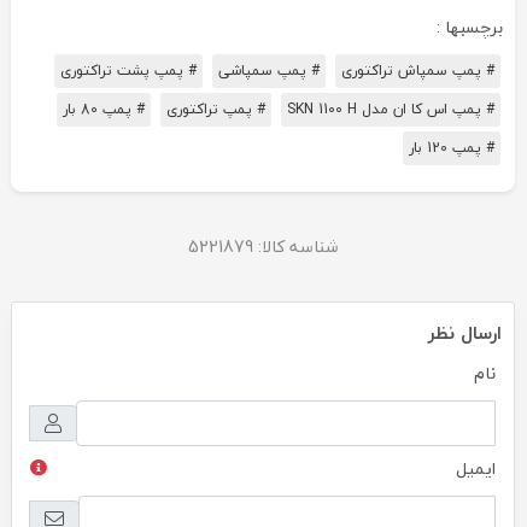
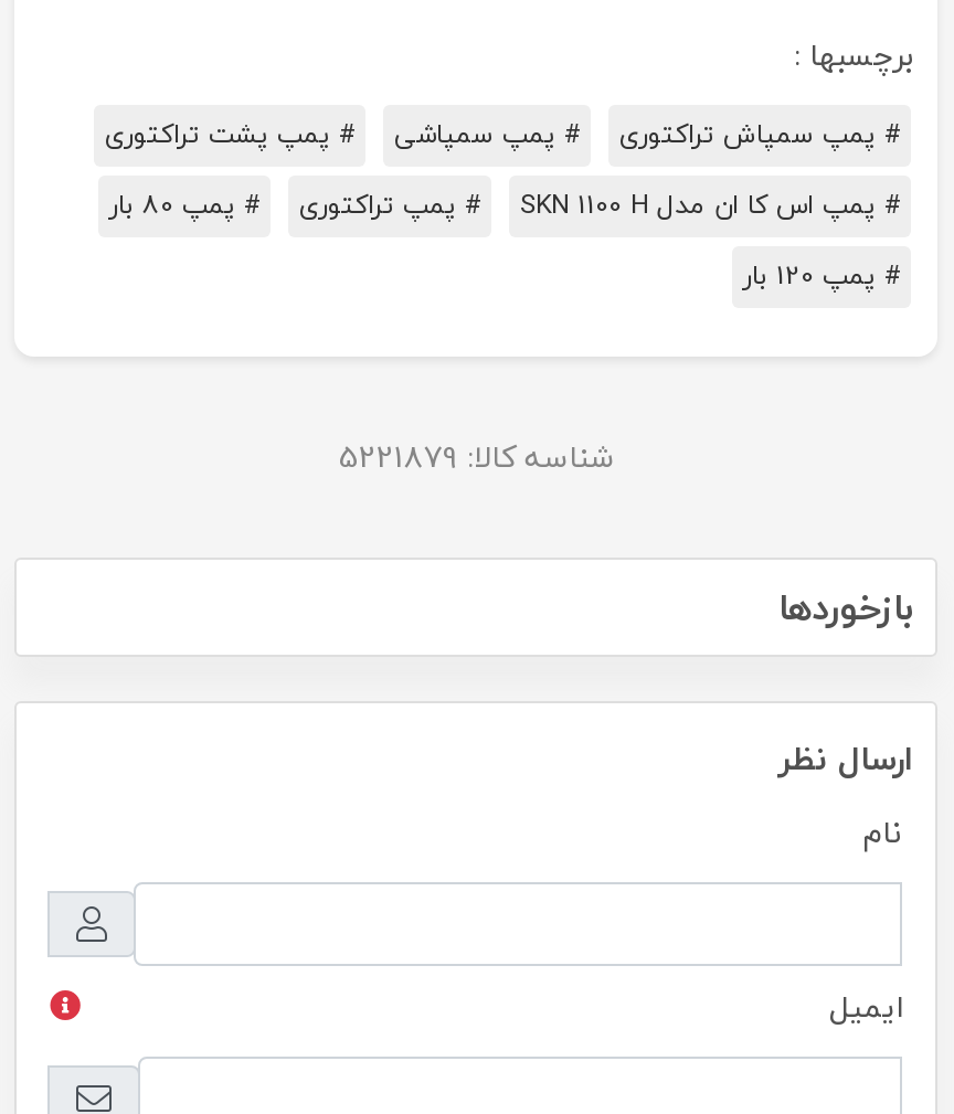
+ بازخوردها
